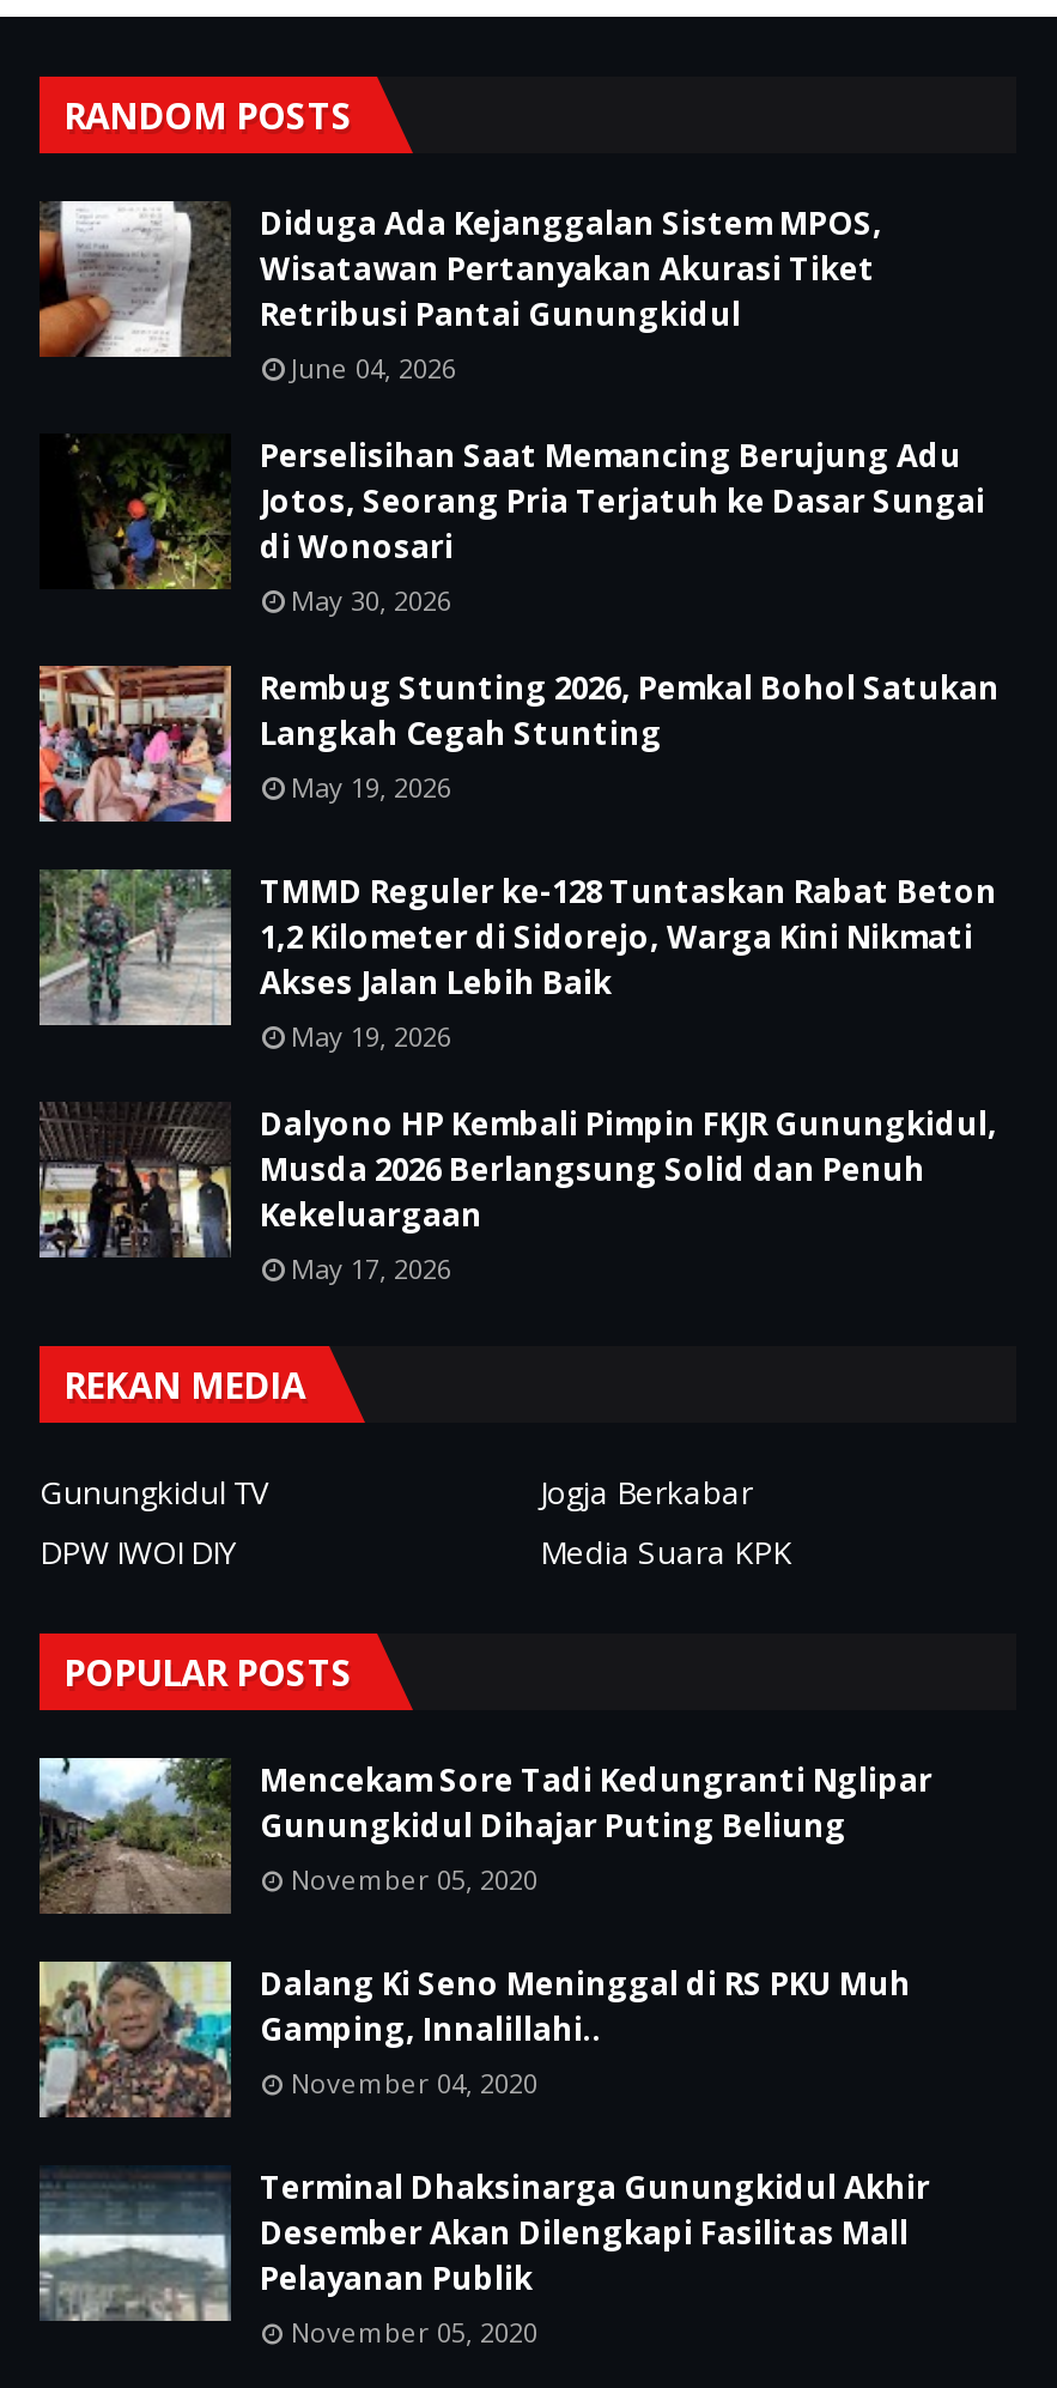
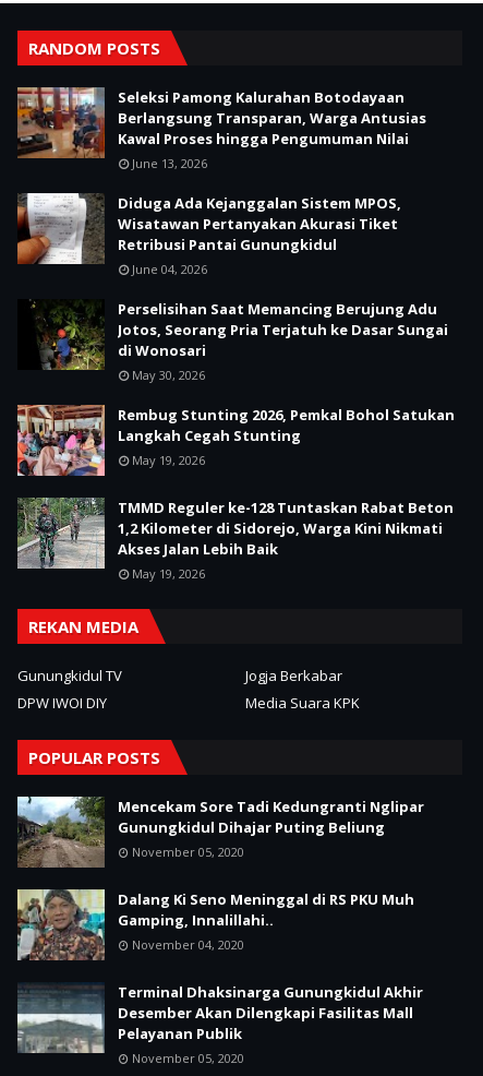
+ [image]
+ Seleksi Pamong Kalurahan Botodayaan
+ Berlangsung Transparan, Warga Antusias
+ Kawal Proses hingga Pengumuman Nilai
+ June 13, 2026

moved down: [image] | Diduga Ada Kejanggalan Sistem MPOS, | Wisatawan Pertanyakan Akurasi Tiket | ... | Akses Jalan Lebih Baik | May 19, 2026

- [image]
- Dalyono HP Kembali Pimpin FKJR Gunungkidul,
- Musda 2026 Berlangsung Solid dan Penuh
- Kekeluargaan
- May 17, 2026
